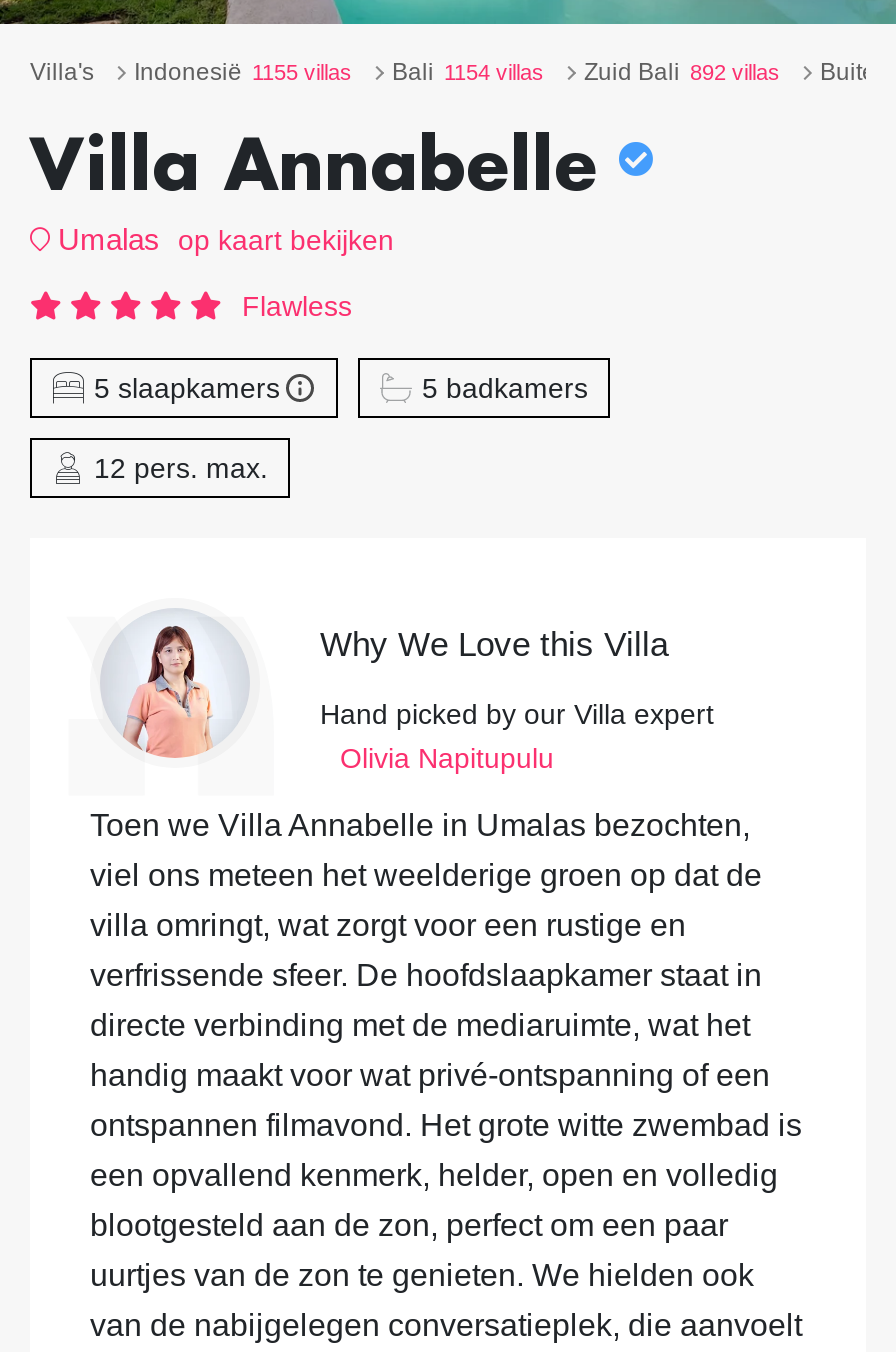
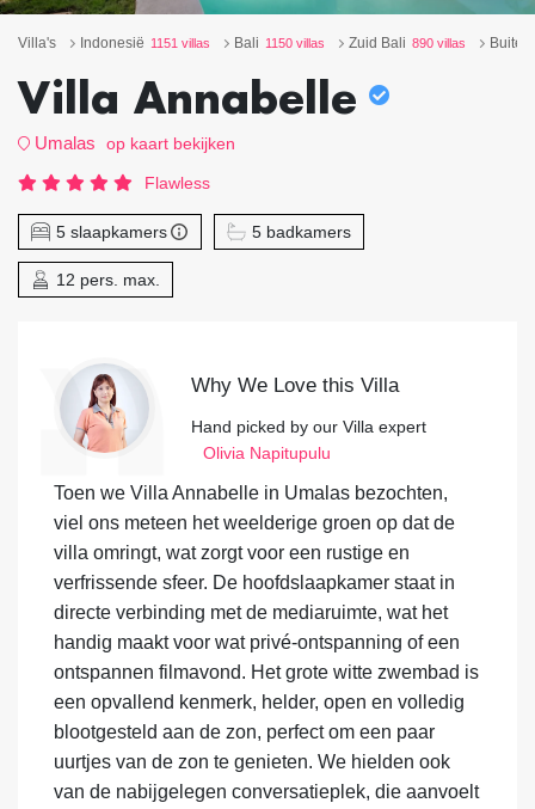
- Indonesië 1155 villas
+ Indonesië 1151 villas

- Bali 1154 villas
+ Bali 1150 villas

- Zuid Bali 892 villas
+ Zuid Bali 890 villas
